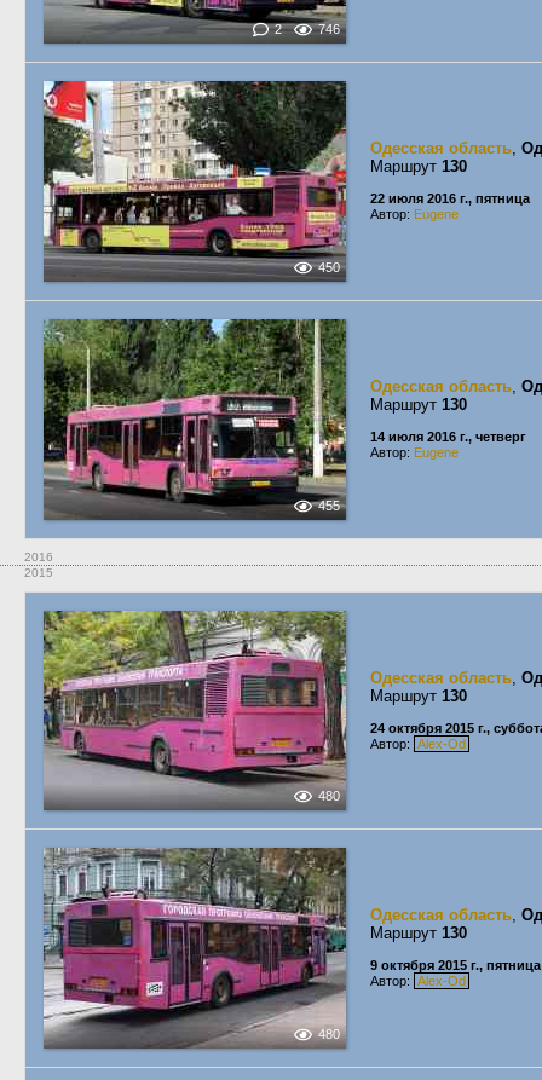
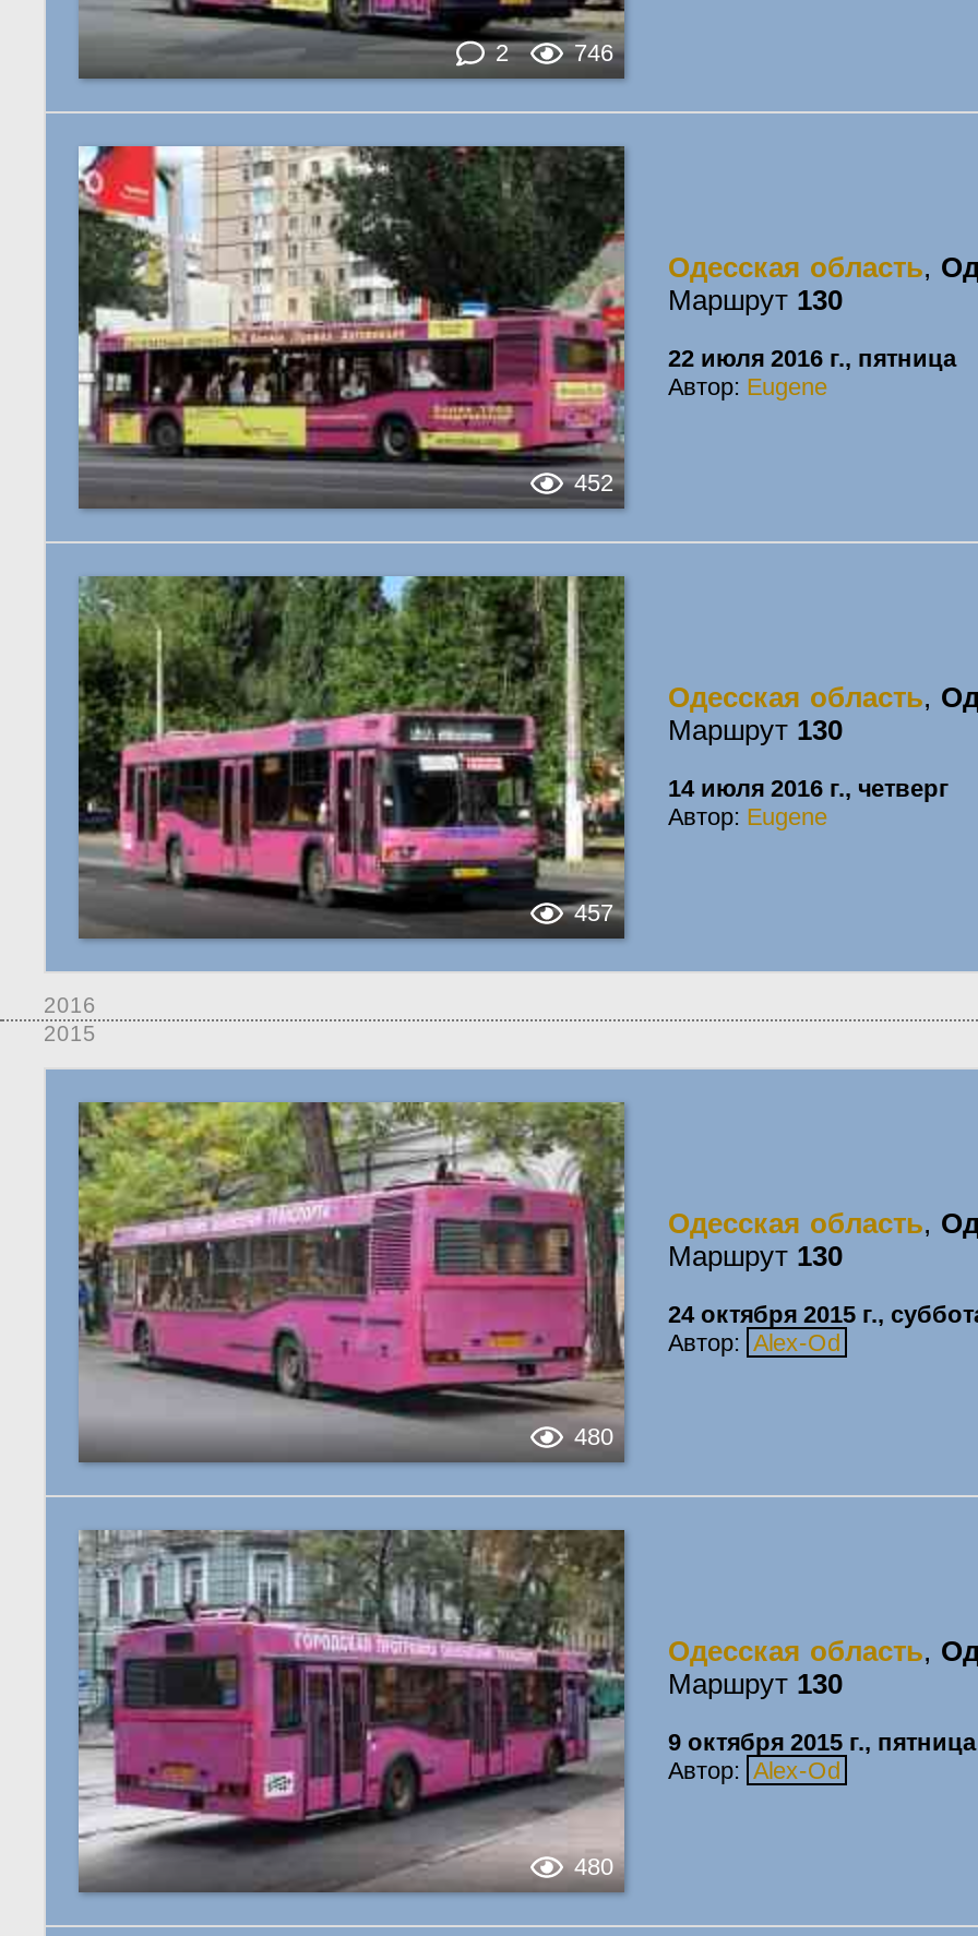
- 450
+ 452

- 455
+ 457
